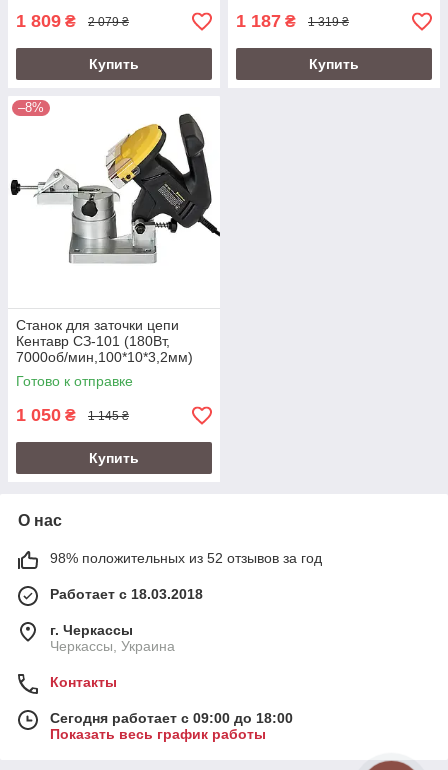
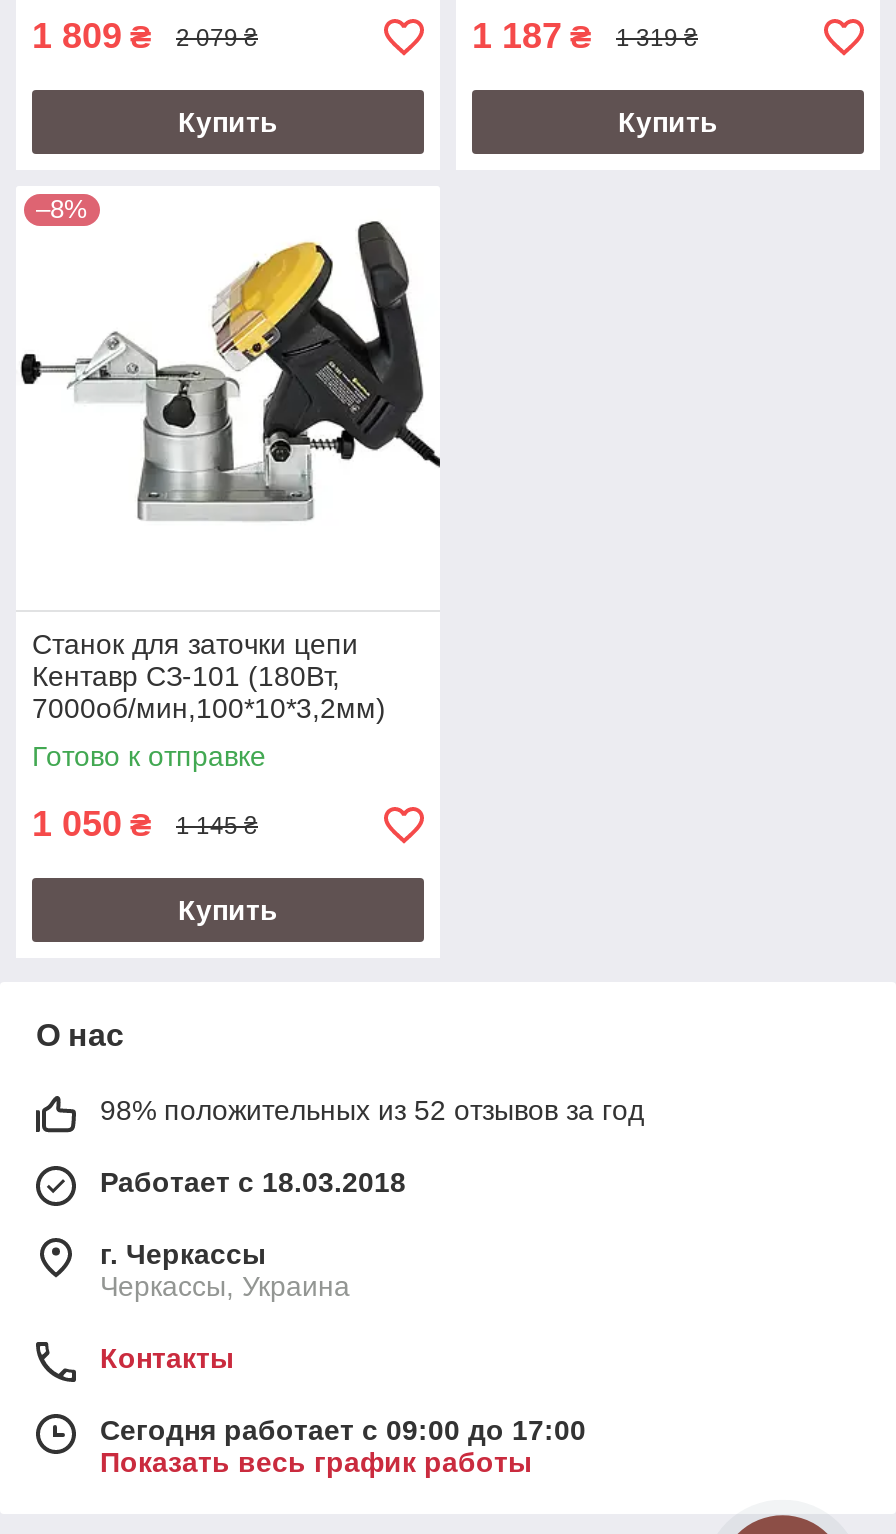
- Сегодня работает с 09:00 до 18:00
+ Сегодня работает с 09:00 до 17:00
